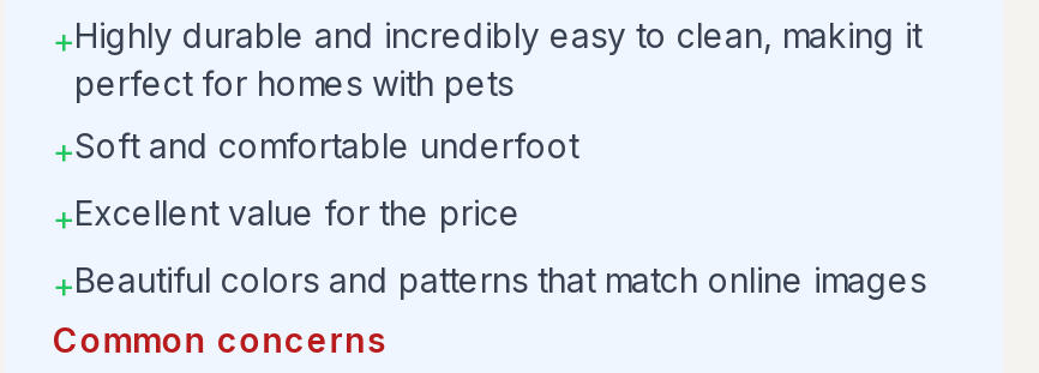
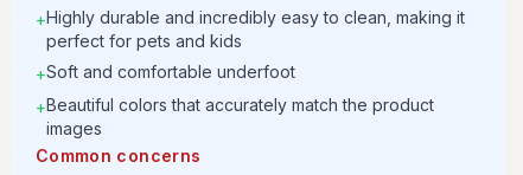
- perfect for homes with pets
+ perfect for pets and kids

- +Excellent value for the price
- +Beautiful colors and patterns that match online images
+ +Beautiful colors that accurately match the product
+ images
